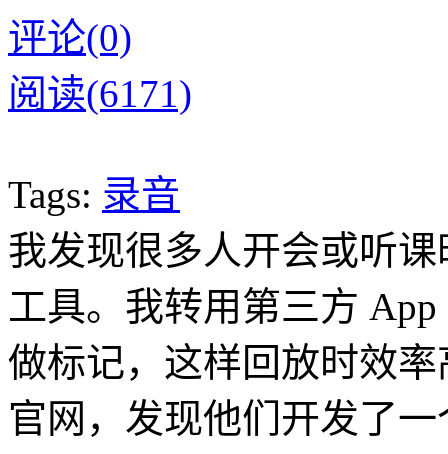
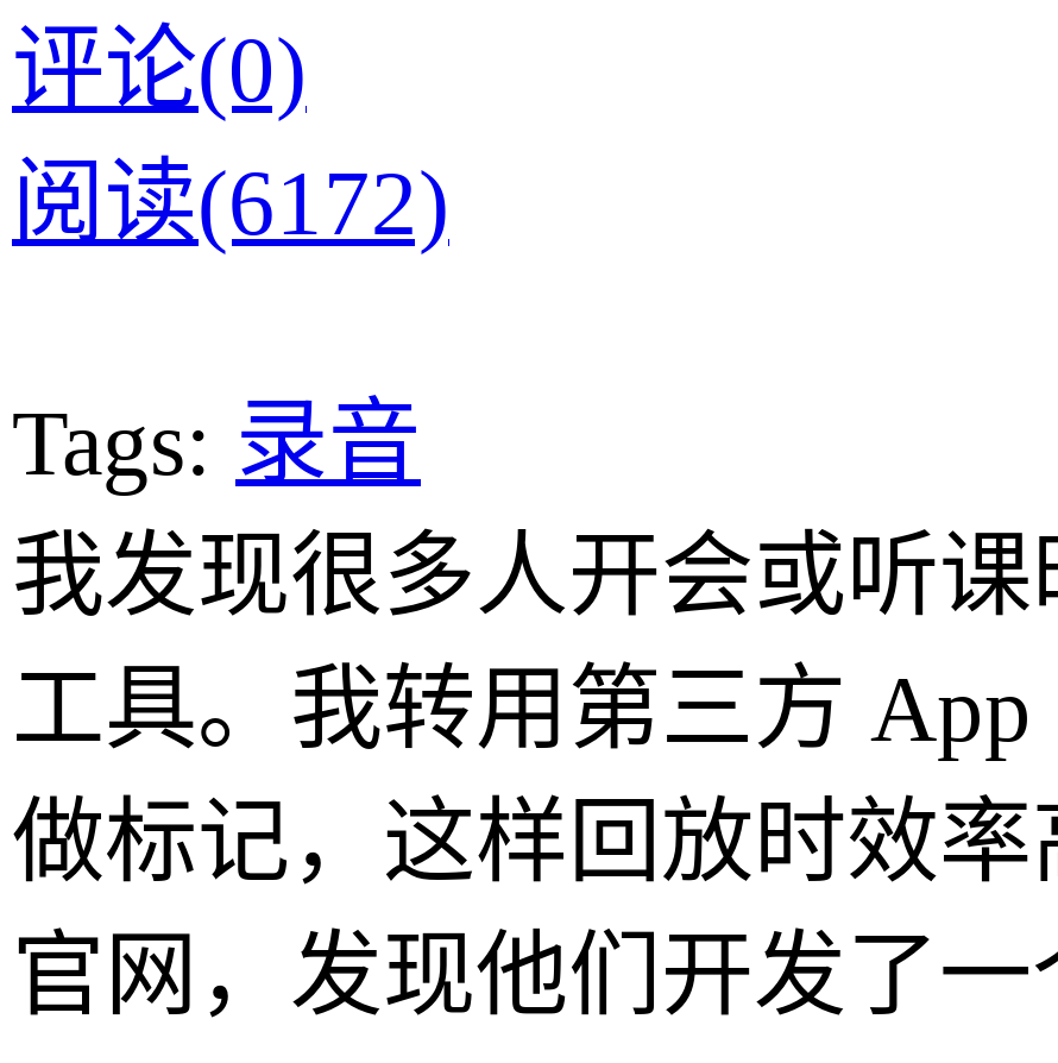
- 阅读(6171)
+ 阅读(6172)
